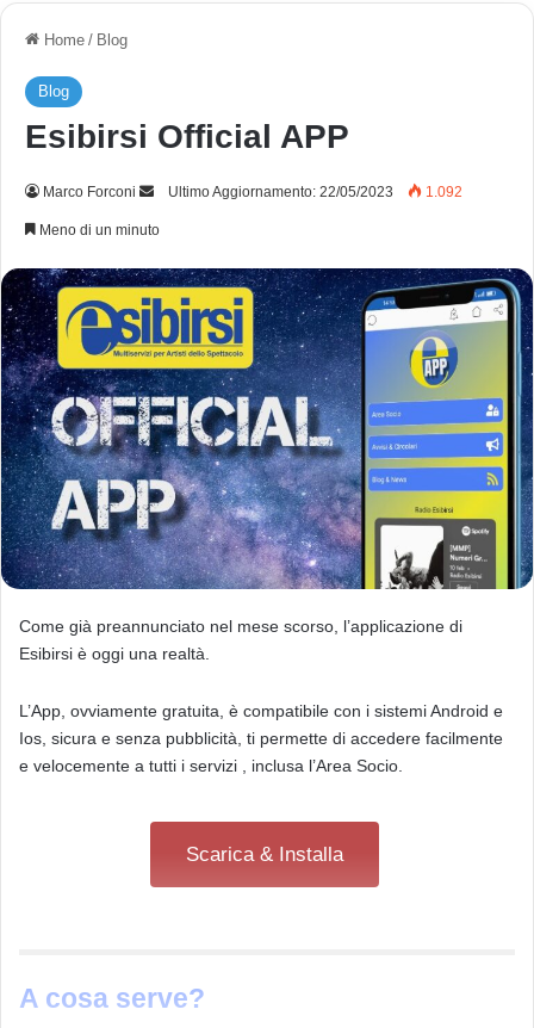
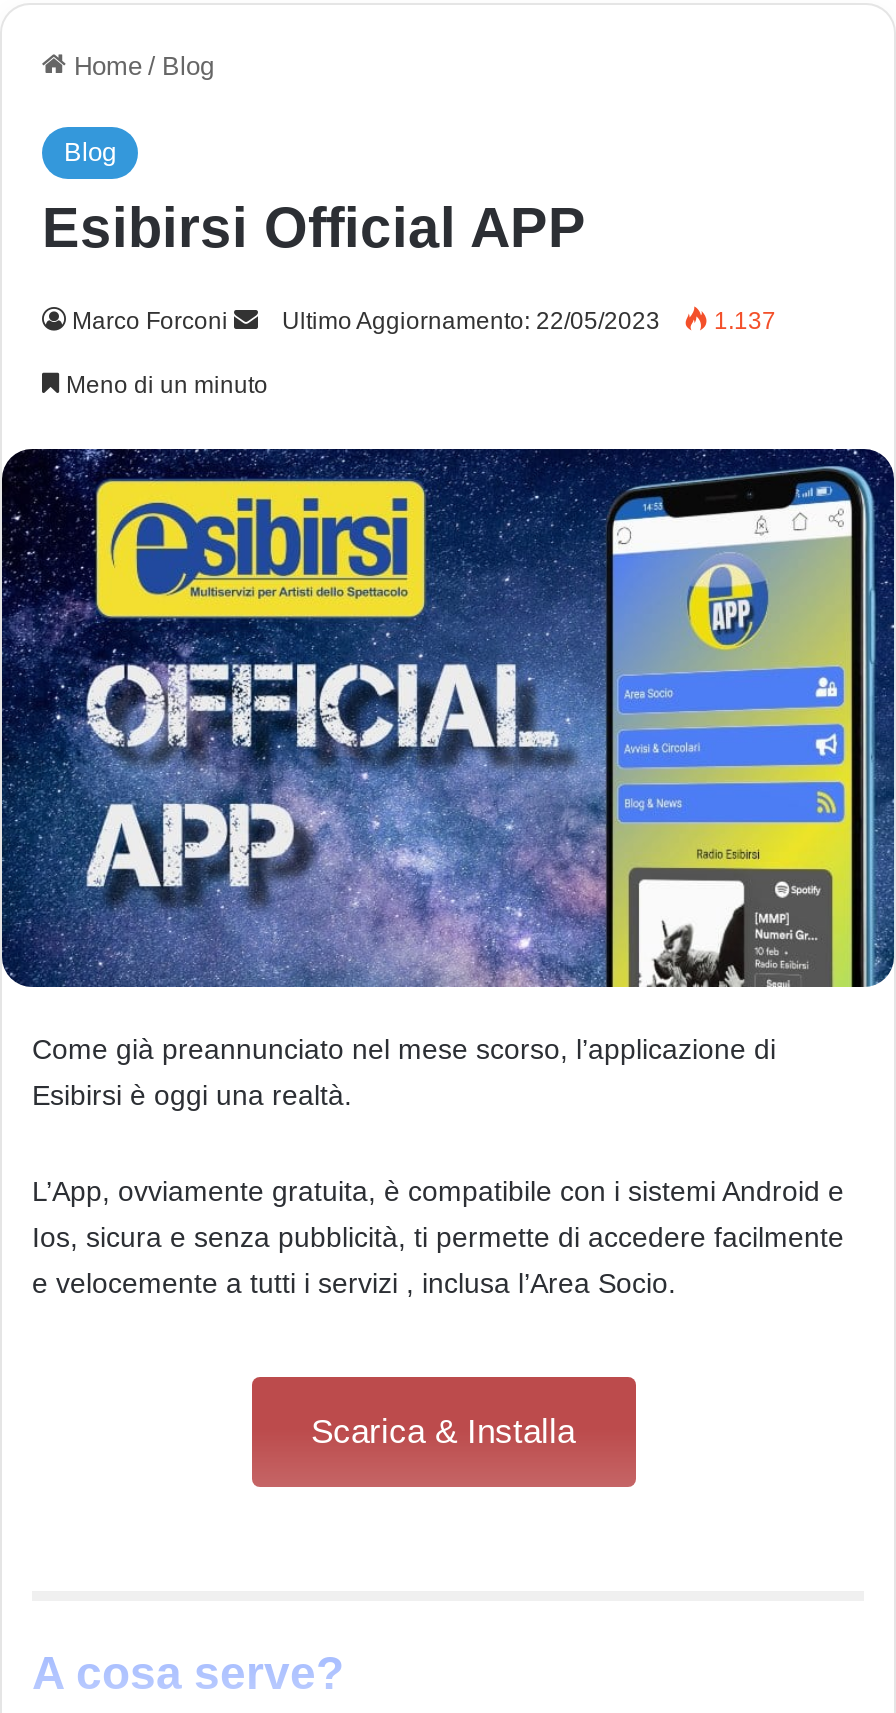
- 1.092
+ 1.137
